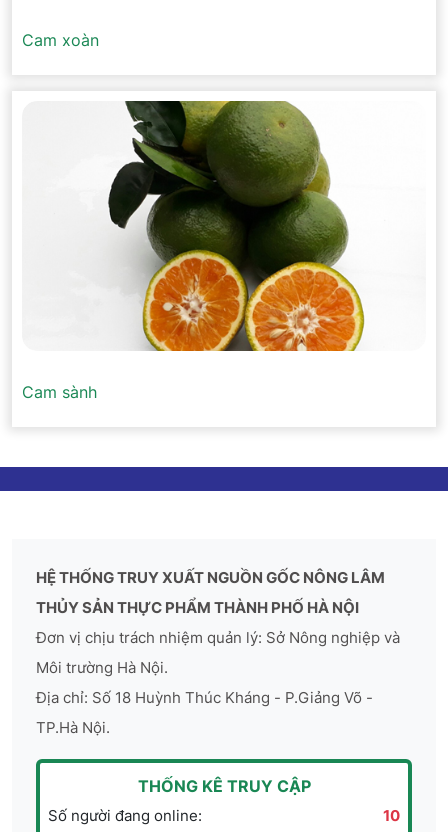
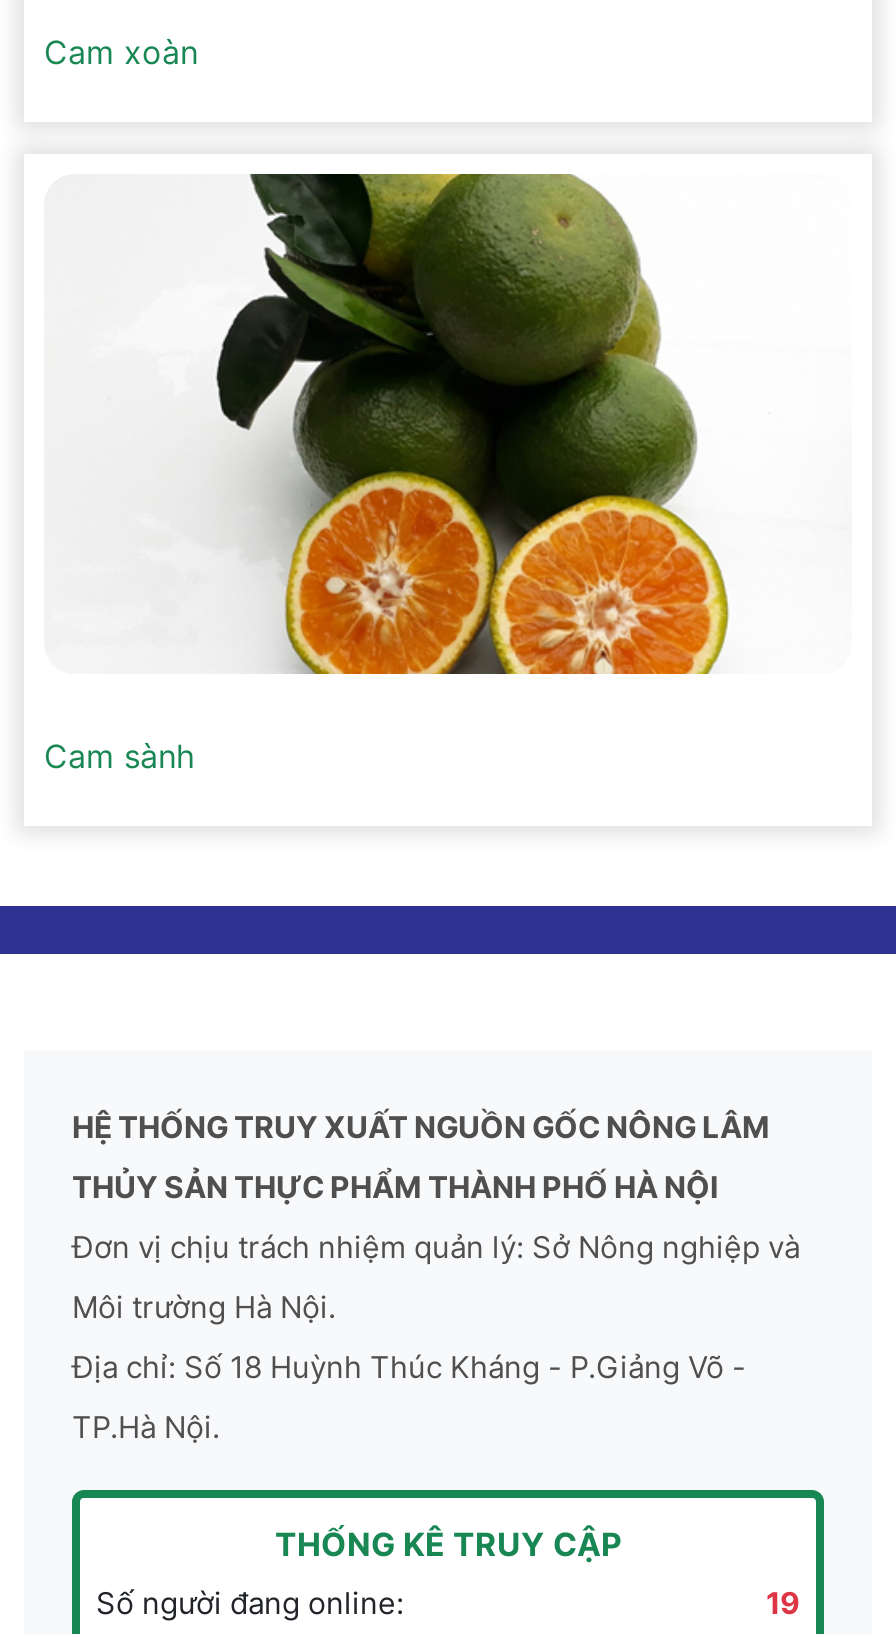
- 10
+ 19
